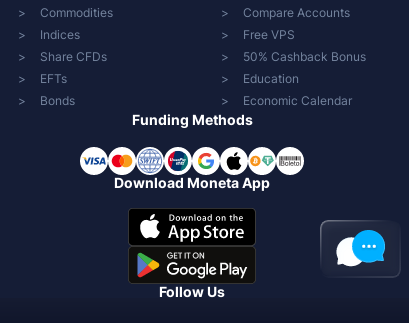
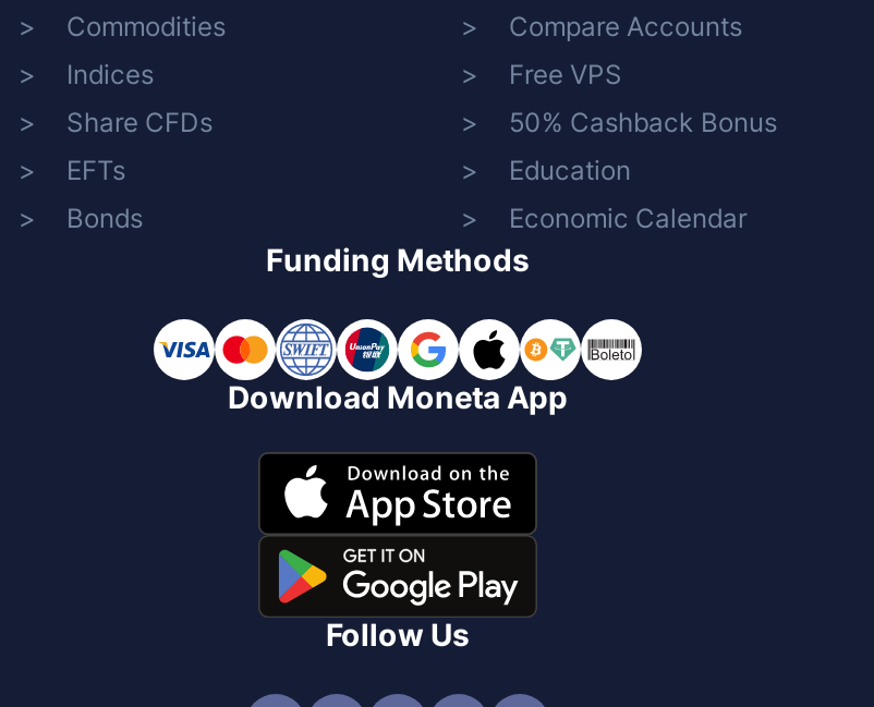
- [image]
